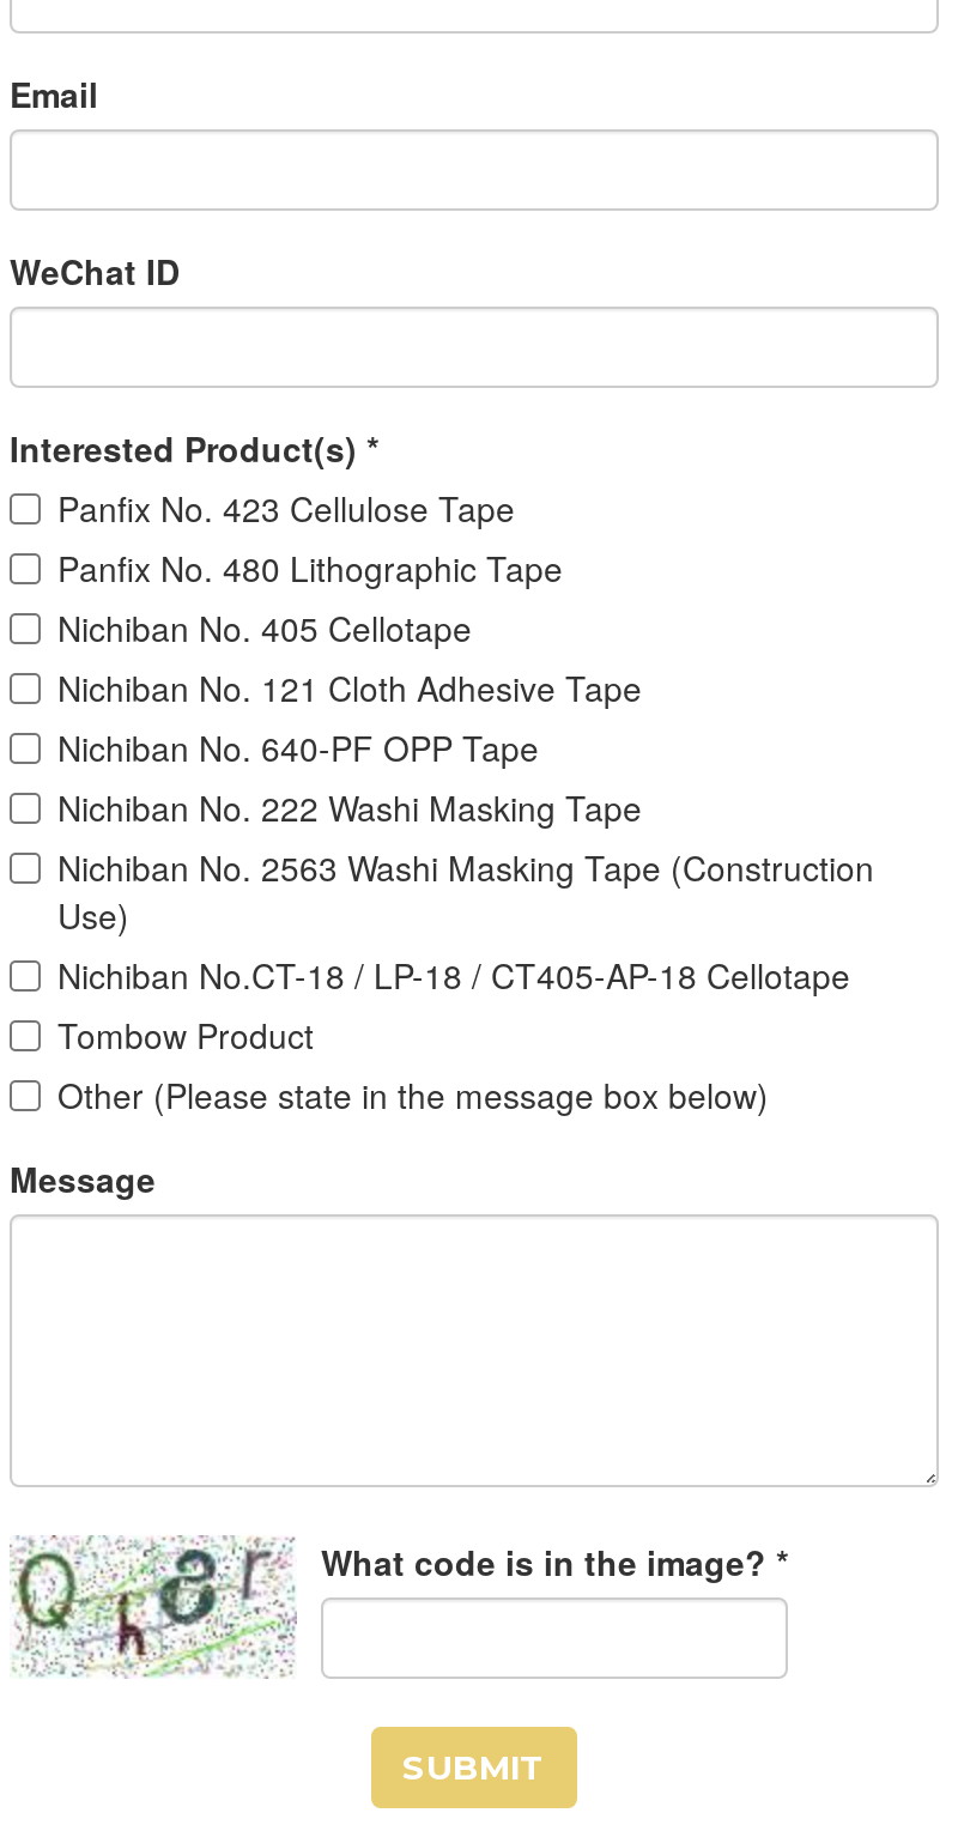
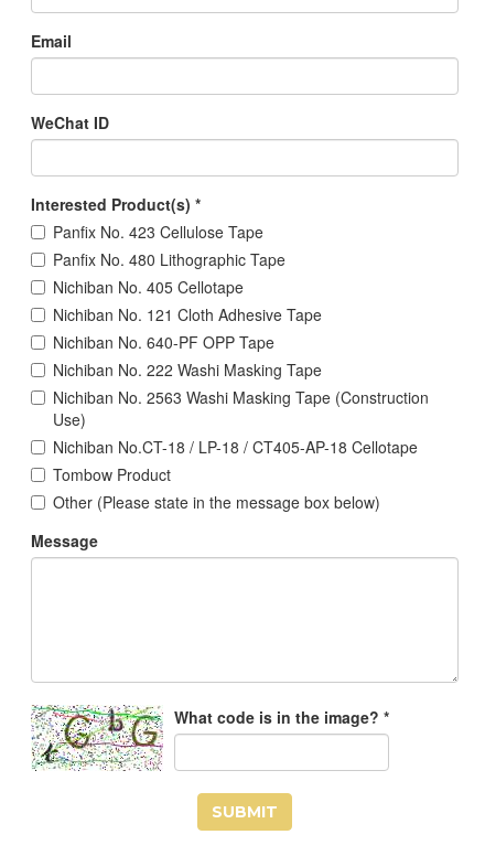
- [image]
+ [image]
